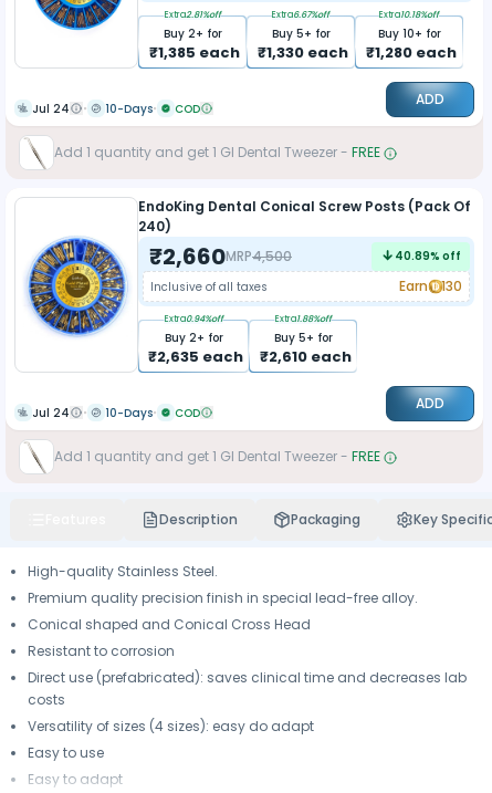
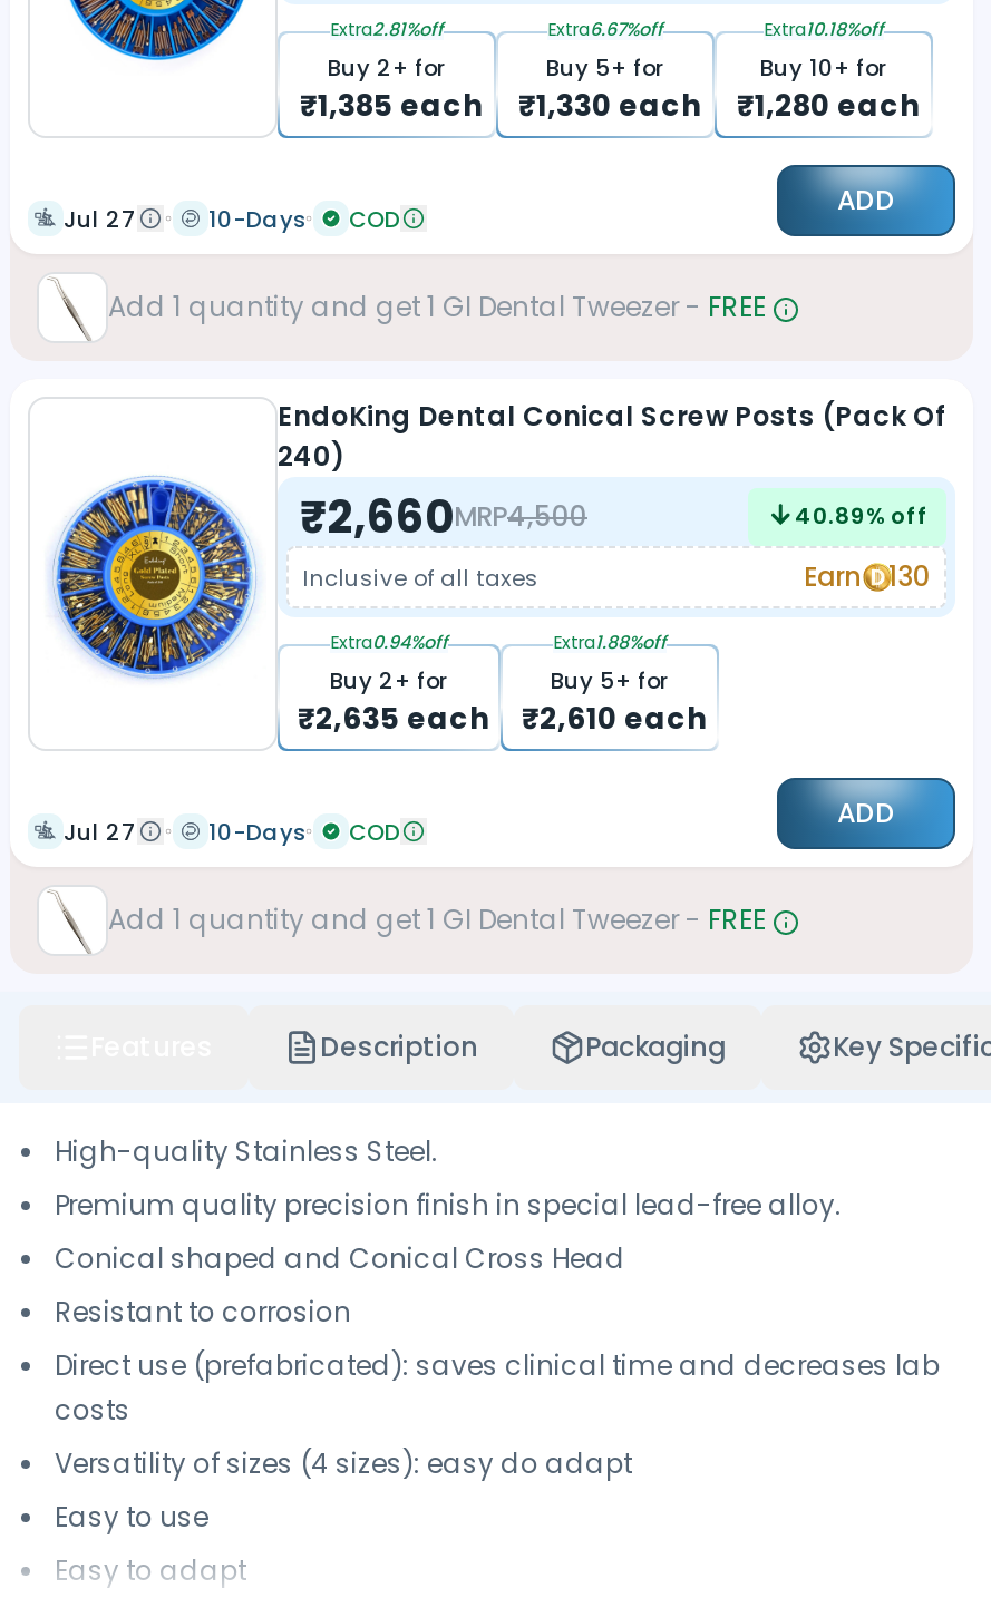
- Jul 24
+ Jul 27

- Jul 24
+ Jul 27
